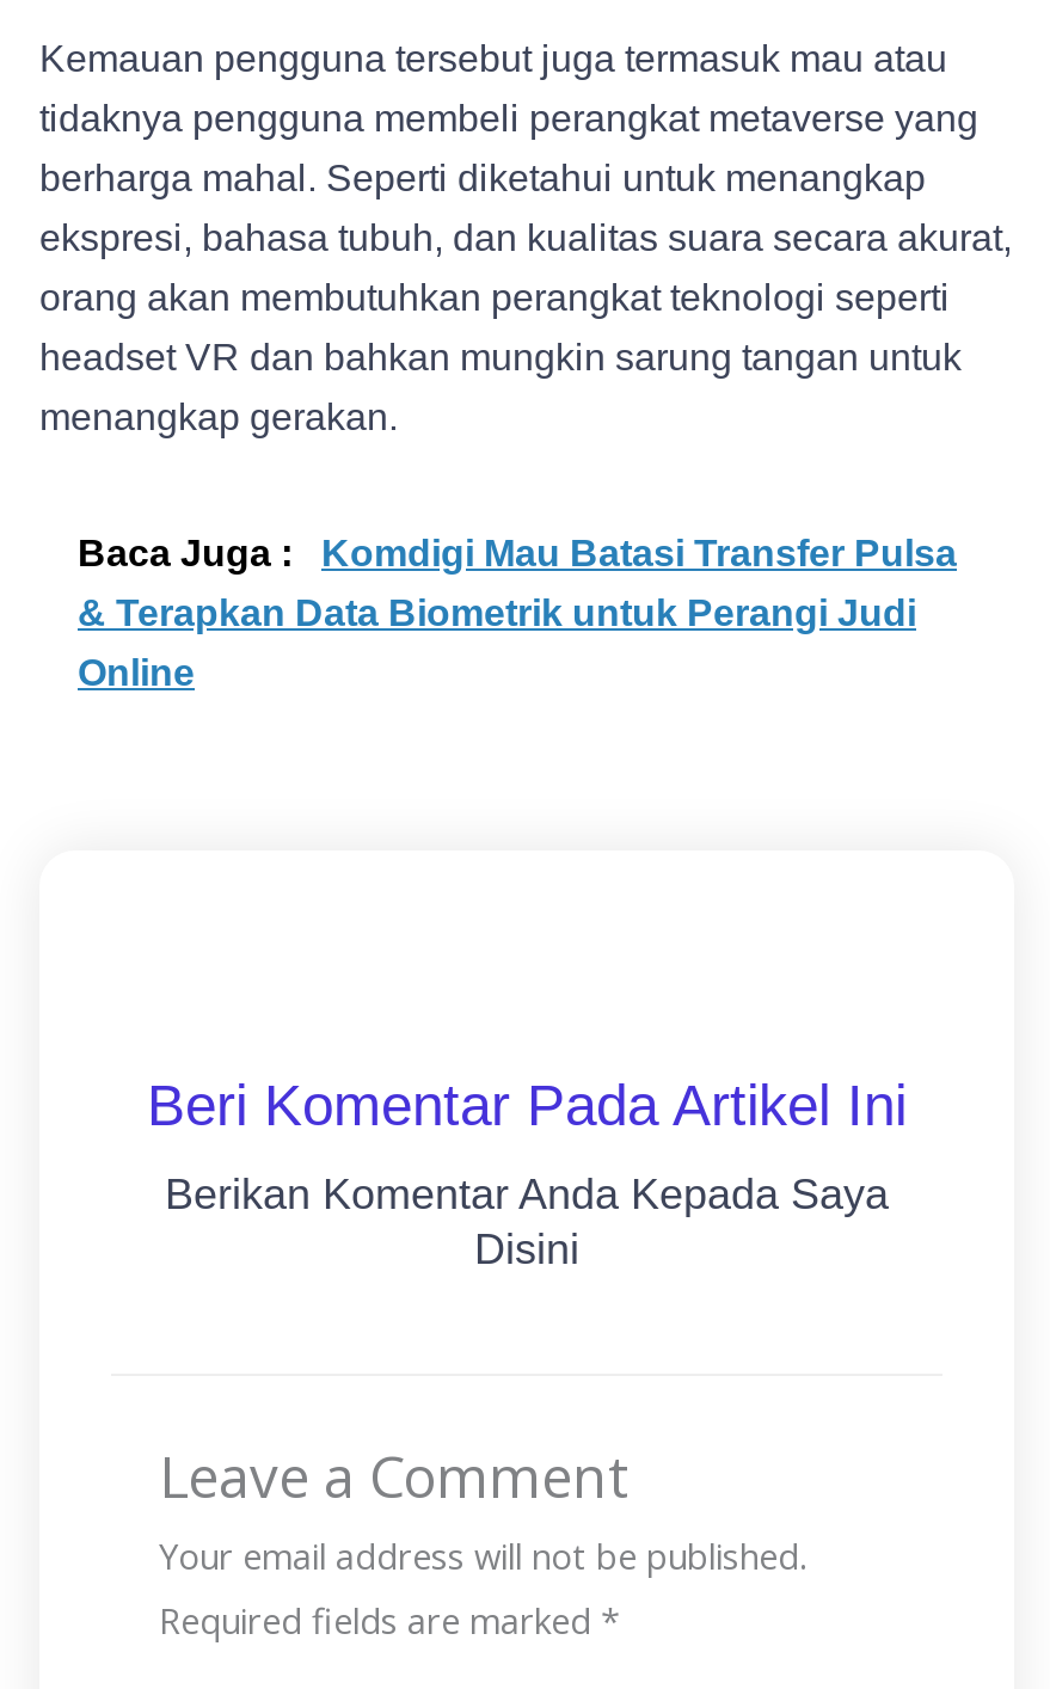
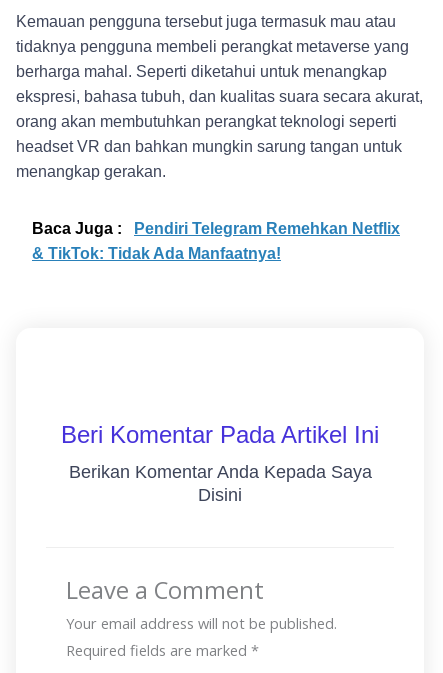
- Baca Juga : Komdigi Mau Batasi Transfer Pulsa
- & Terapkan Data Biometrik untuk Perangi Judi
- Online
+ Baca Juga : Pendiri Telegram Remehkan Netflix
+ & TikTok: Tidak Ada Manfaatnya!
